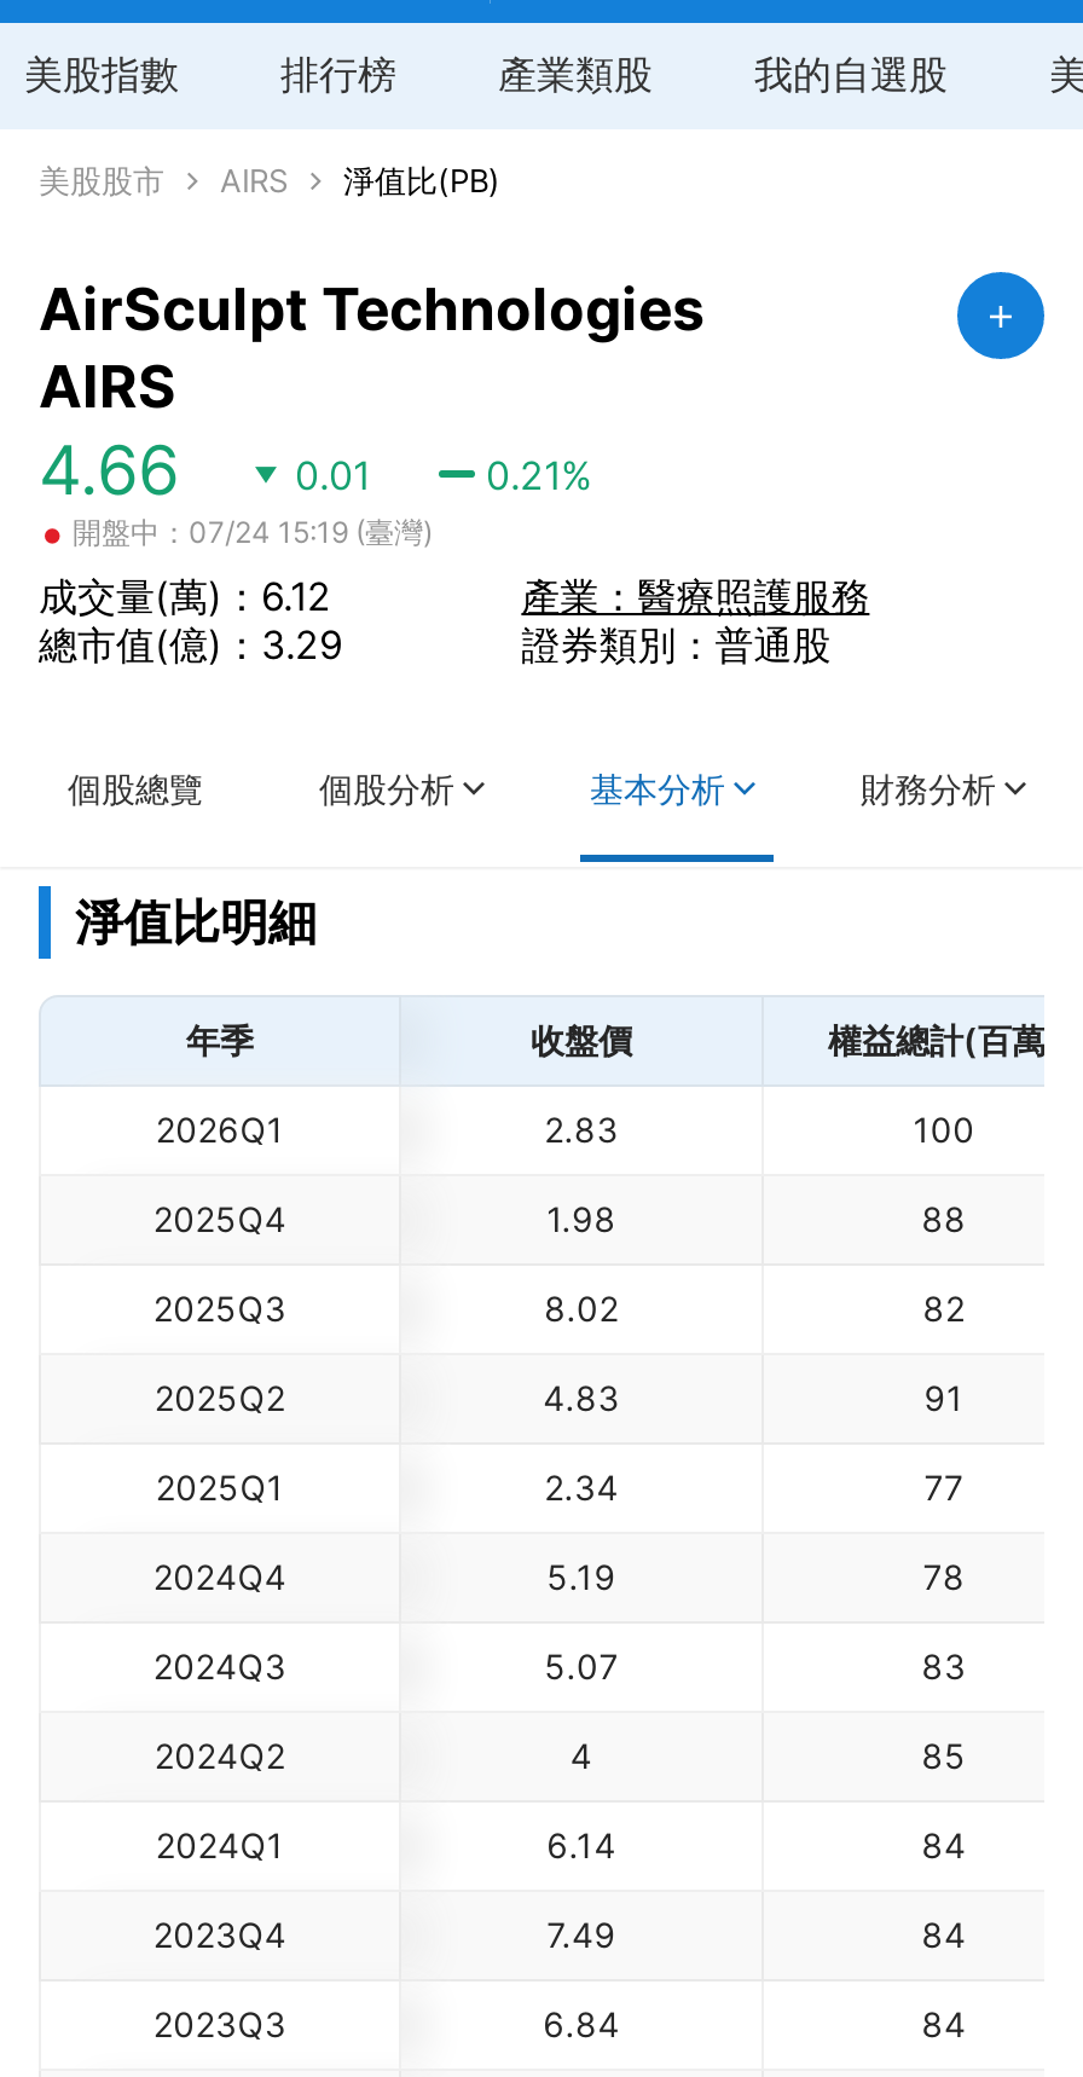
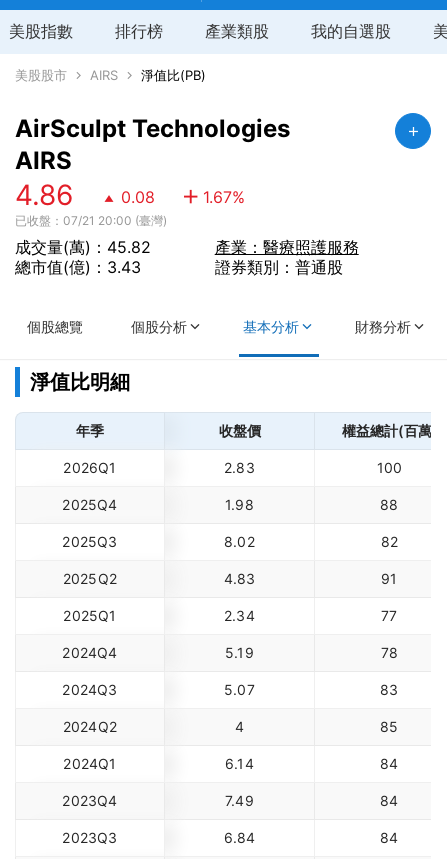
- 4.66
- 0.01
- 0.21%
- •開盤中：07/24 15:19 (臺灣)
- 成交量(萬)：6.12
- 總市值(億)：3.29
+ 4.86
+ 0.08
+ 1.67%
+ 已收盤：07/21 20:00 (臺灣)
+ 成交量(萬)：45.82
+ 總市值(億)：3.43
